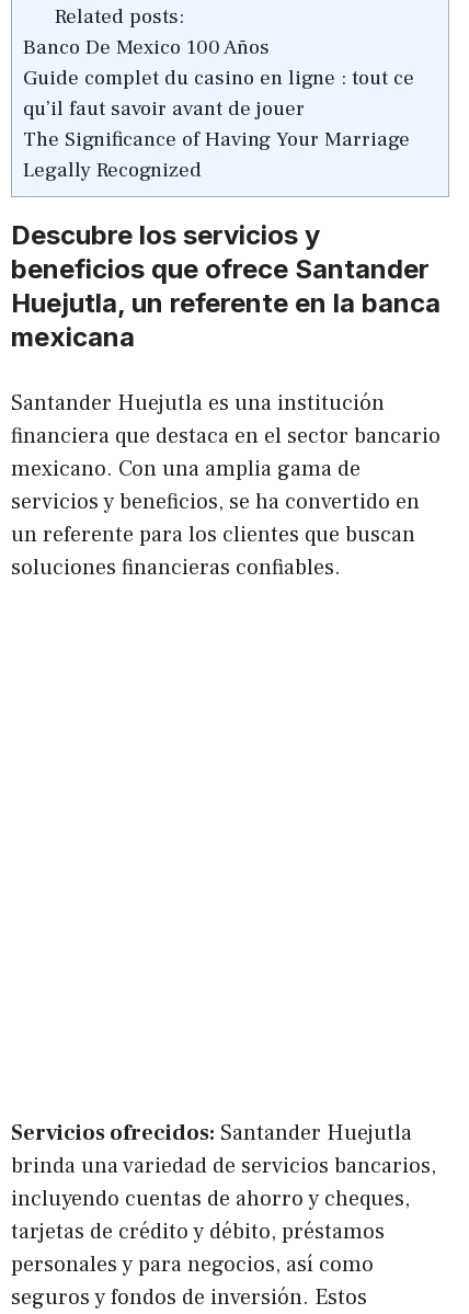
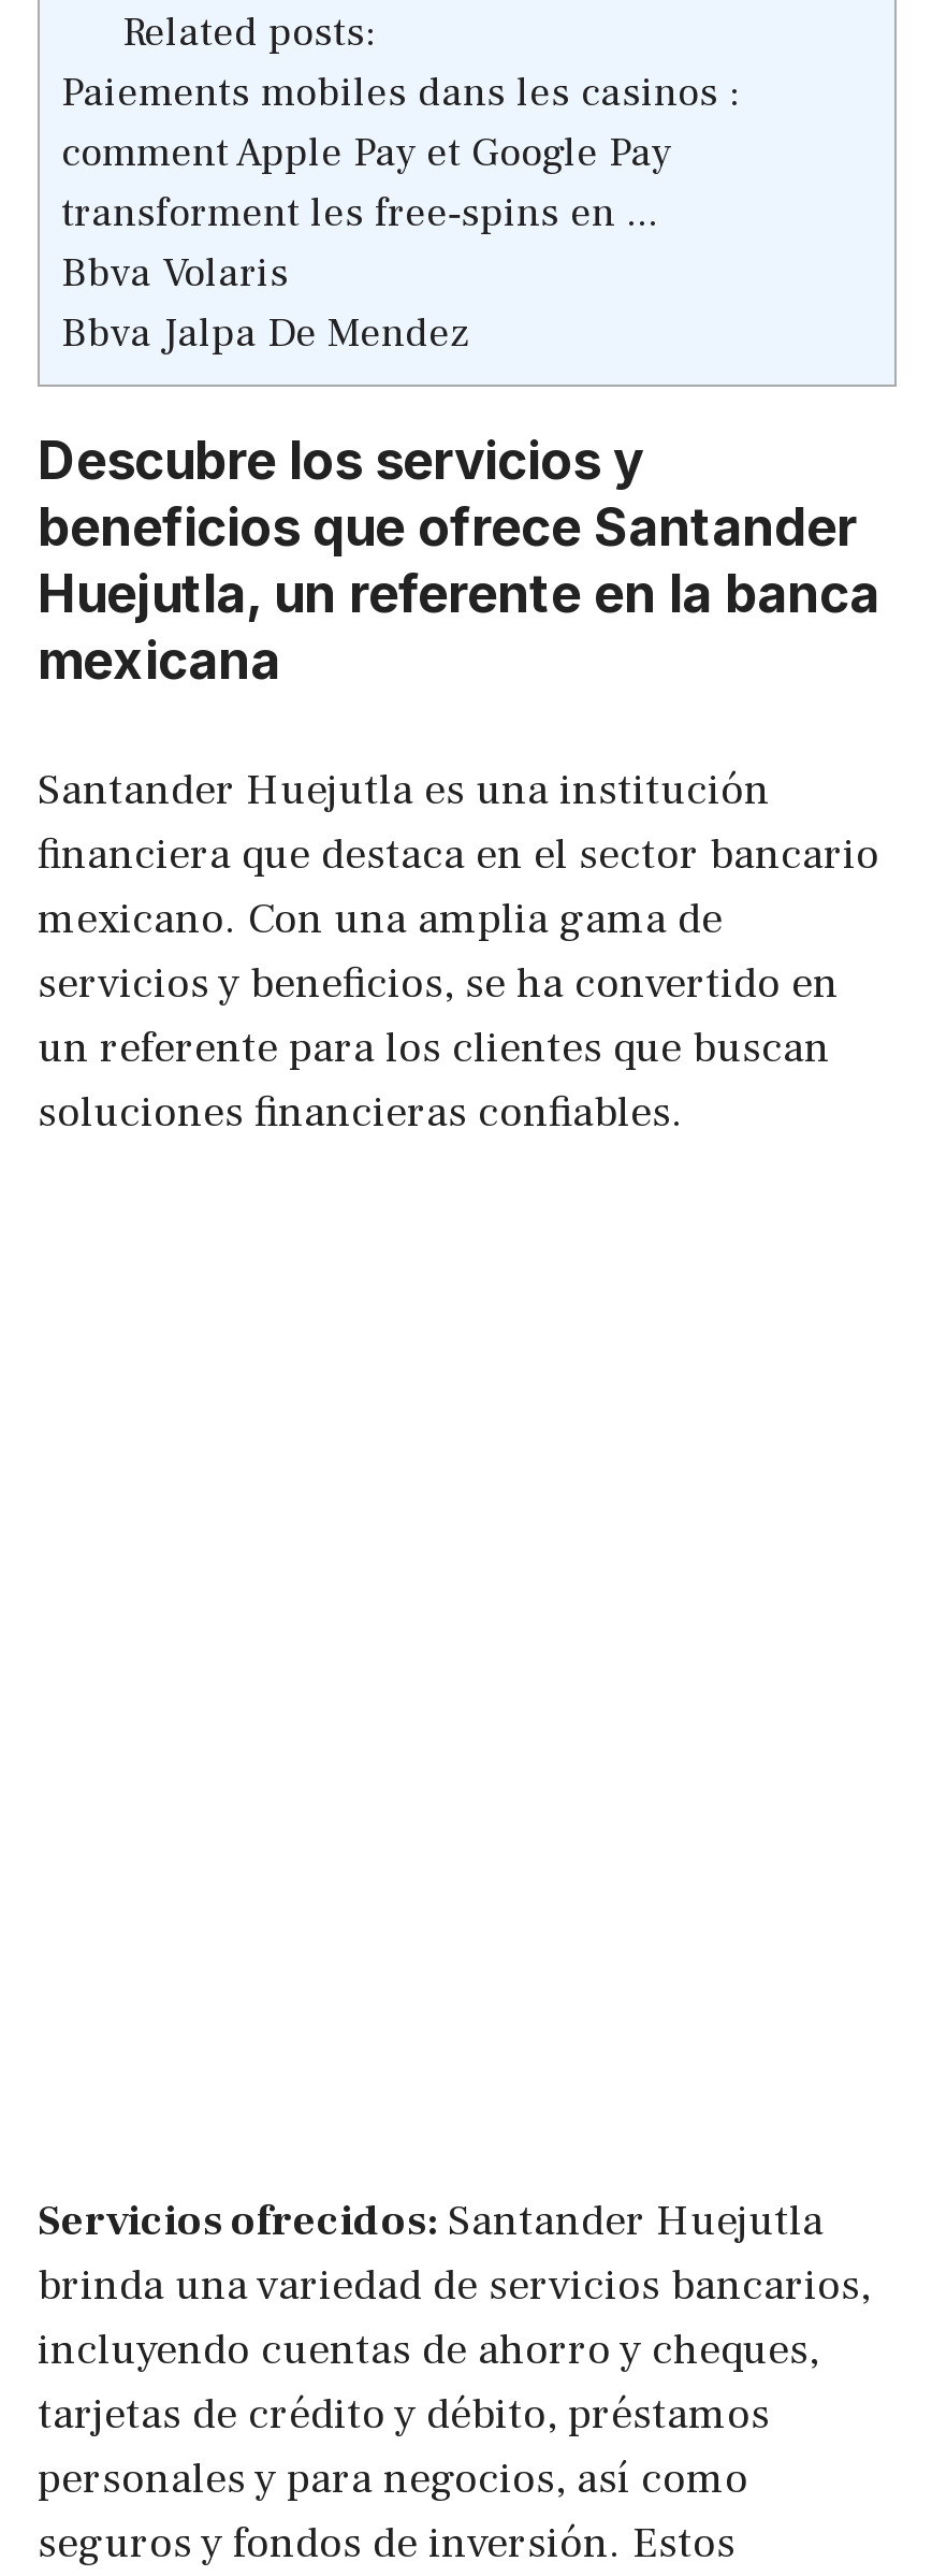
- Banco De Mexico 100 Años
- Guide complet du casino en ligne : tout ce
- qu’il faut savoir avant de jouer
- The Significance of Having Your Marriage
- Legally Recognized
+ Paiements mobiles dans les casinos :
+ comment Apple Pay et Google Pay
+ transforment les free‑spins en ...
+ Bbva Volaris
+ Bbva Jalpa De Mendez
